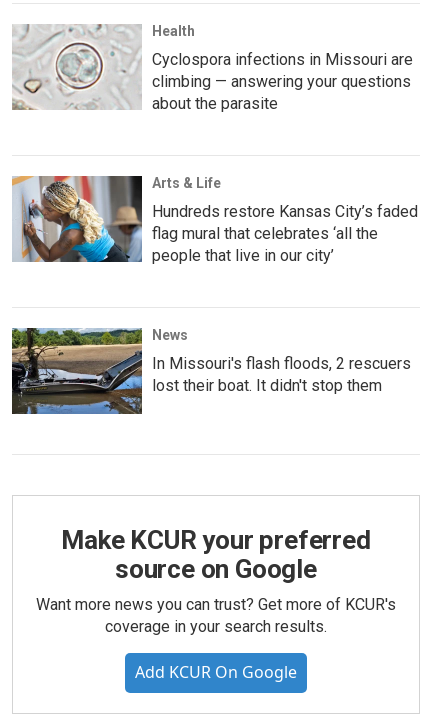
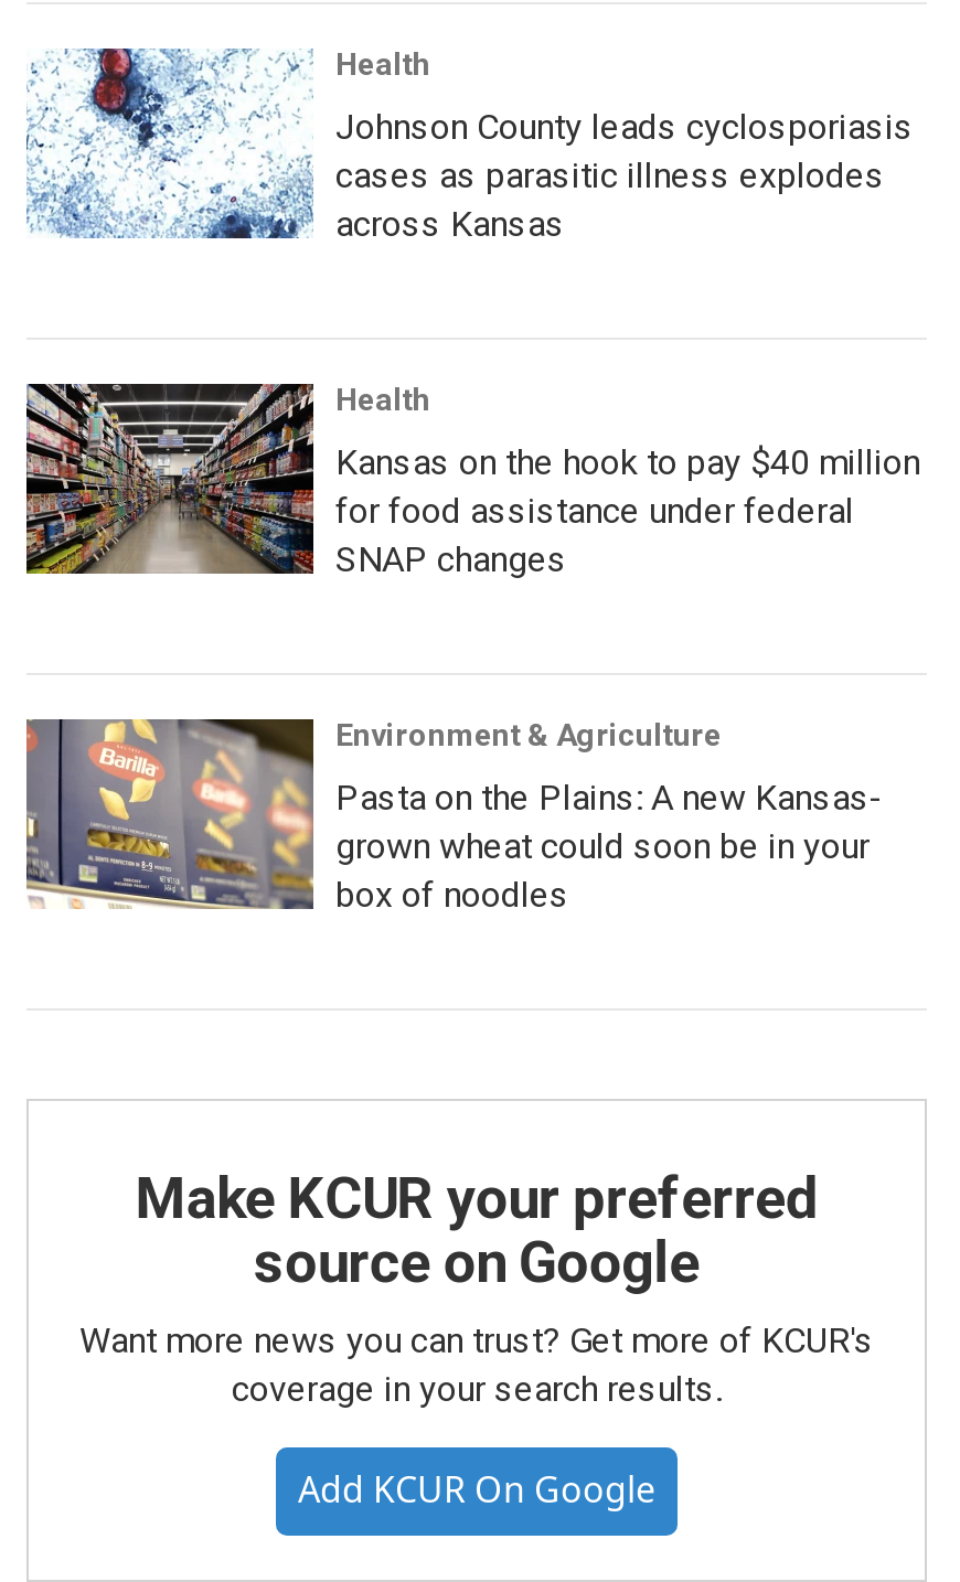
- [image]
- Cyclospora infections in Missouri are
- climbing — answering your questions
- about the parasite
+ [image]
+ Johnson County leads cyclosporiasis
+ cases as parasitic illness explodes
+ across Kansas

- [image]
- Arts & Life
+ [image]
+ Health

- Hundreds restore Kansas City’s faded
- flag mural that celebrates ‘all the
- people that live in our city’
+ Kansas on the hook to pay $40 million
+ for food assistance under federal
+ SNAP changes

- [image]
- News
+ [image]
+ Environment & Agriculture

- In Missouri's flash floods, 2 rescuers
- lost their boat. It didn't stop them
+ Pasta on the Plains: A new Kansas-
+ grown wheat could soon be in your
+ box of noodles
